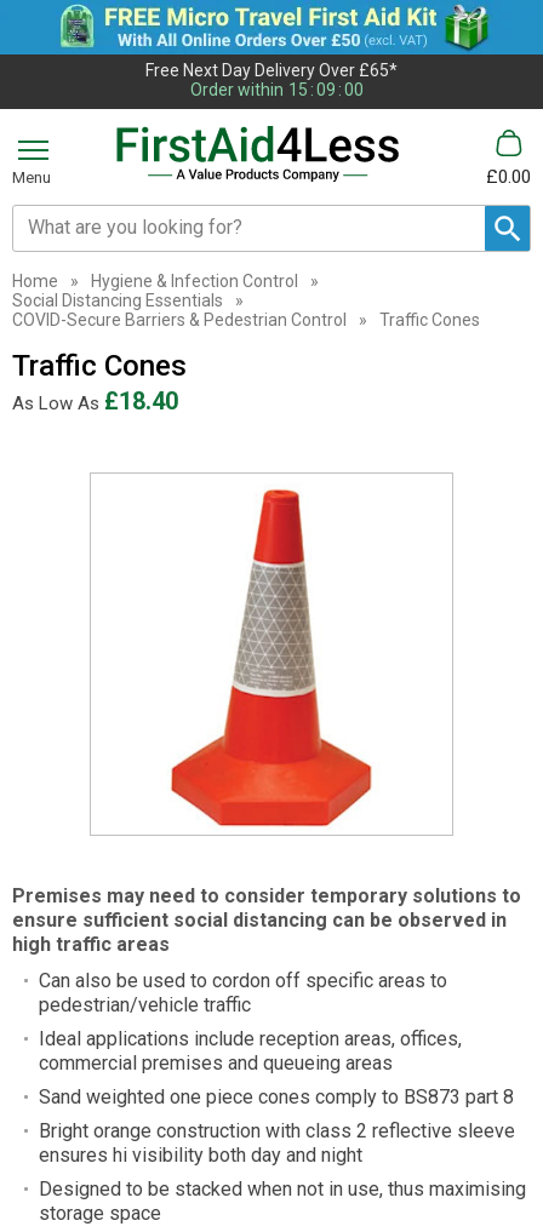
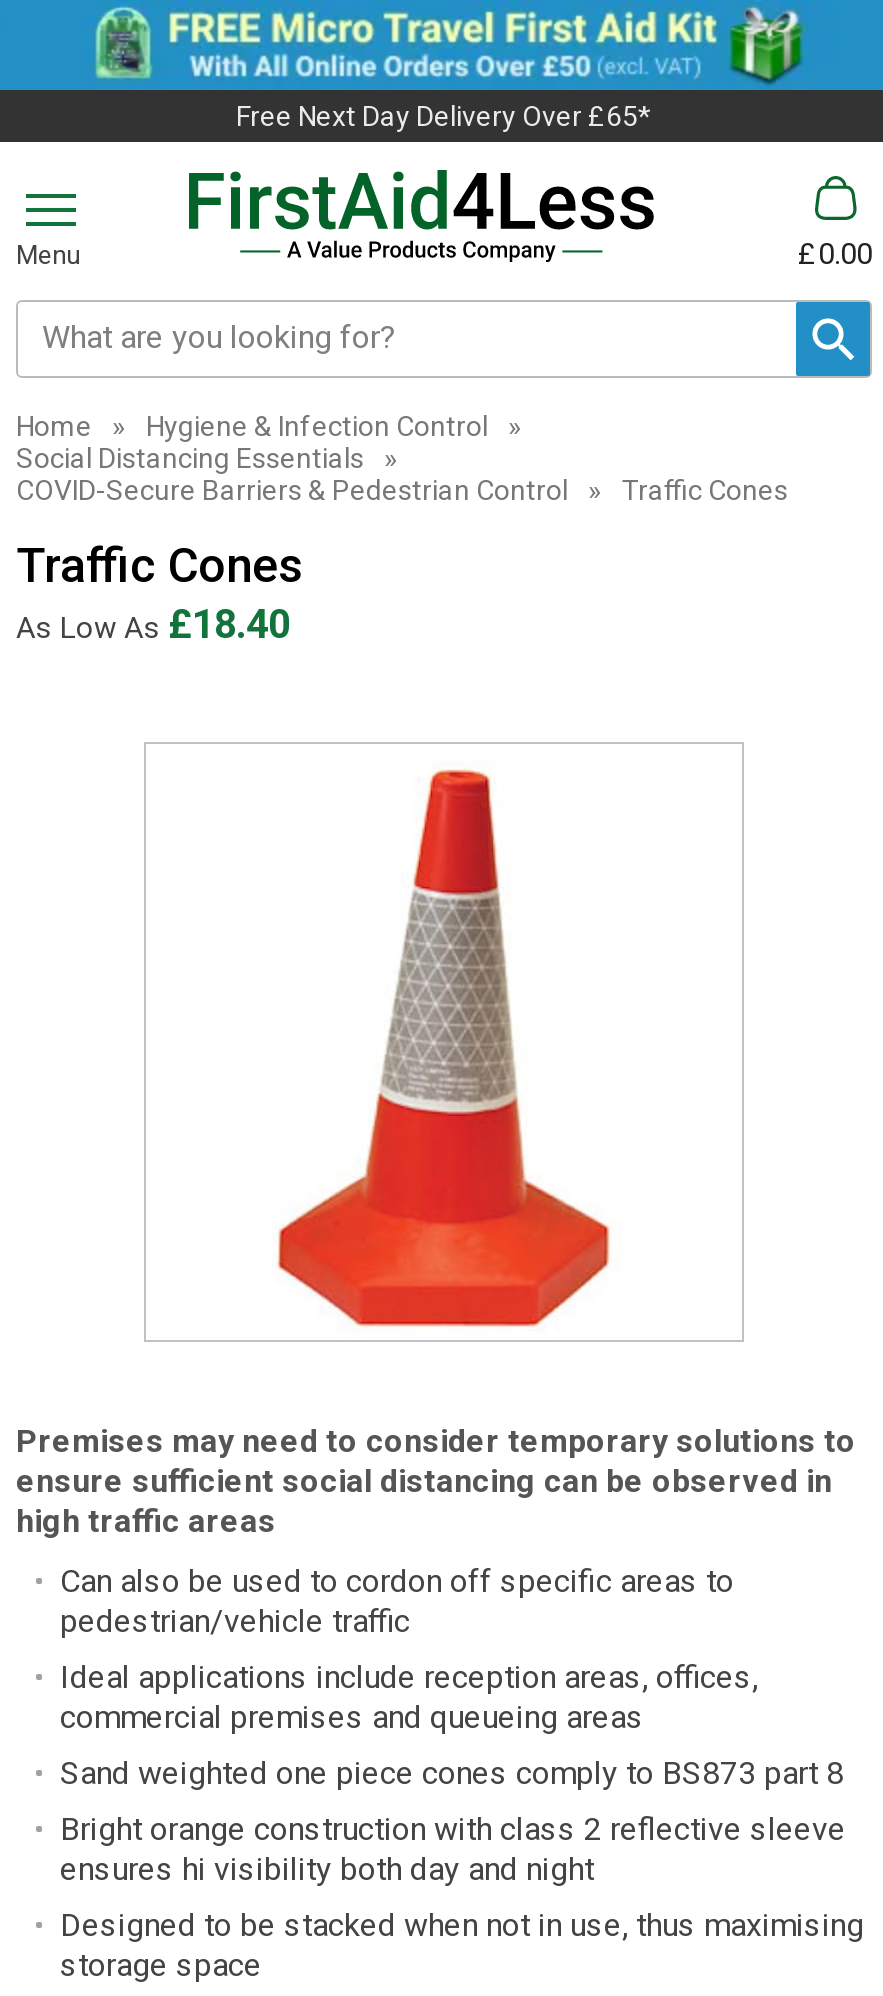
- Order within 15 : 09 : 00
